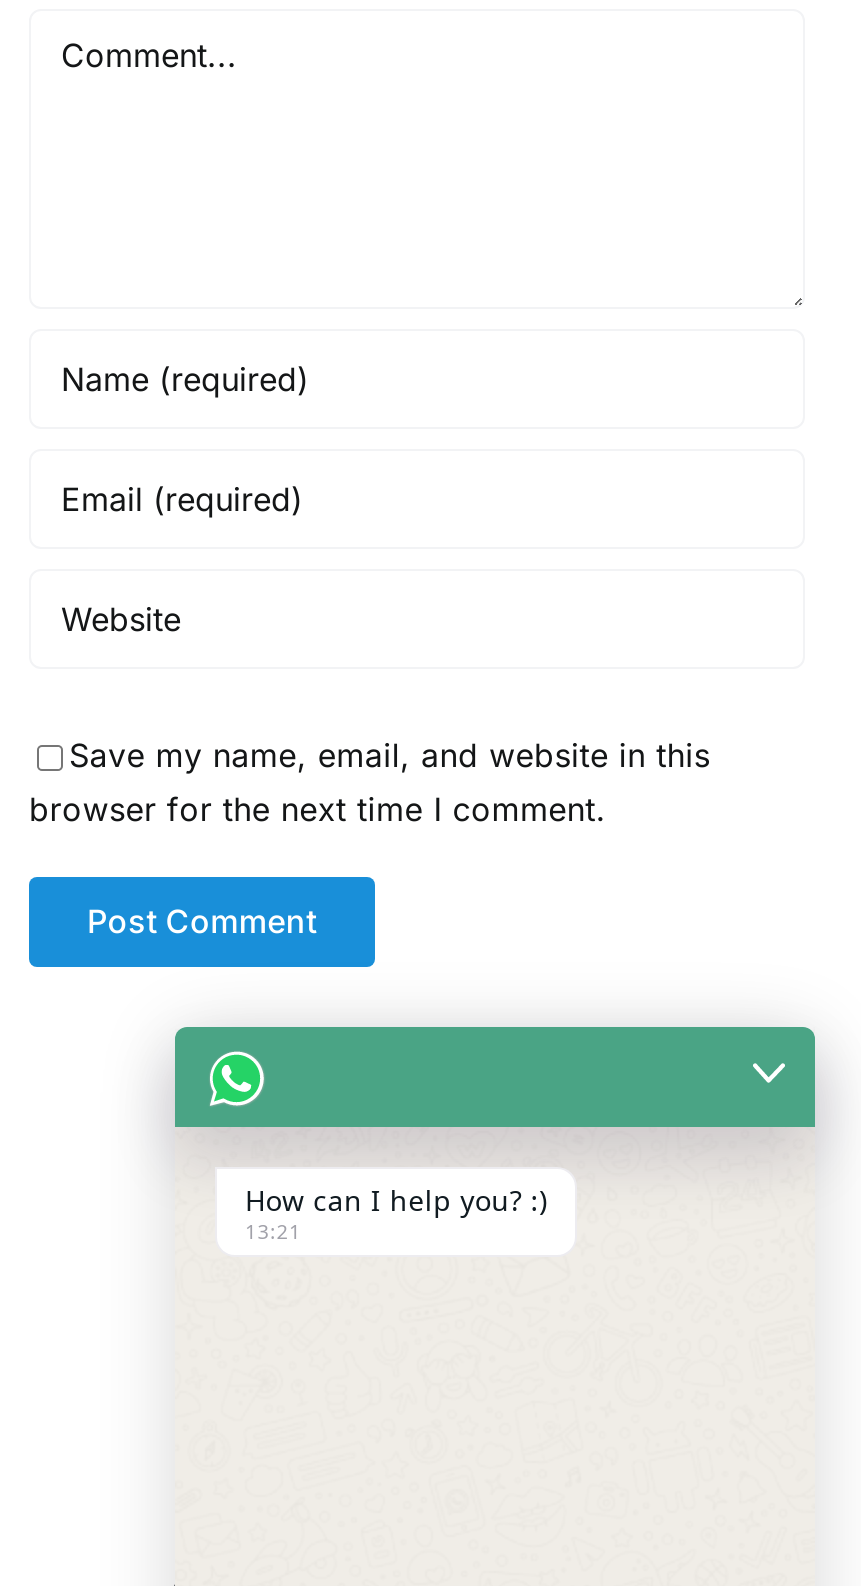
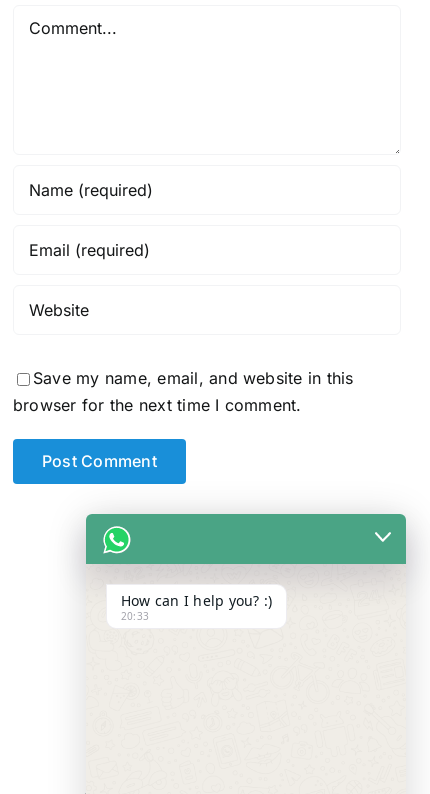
- 13:21
+ 20:33
